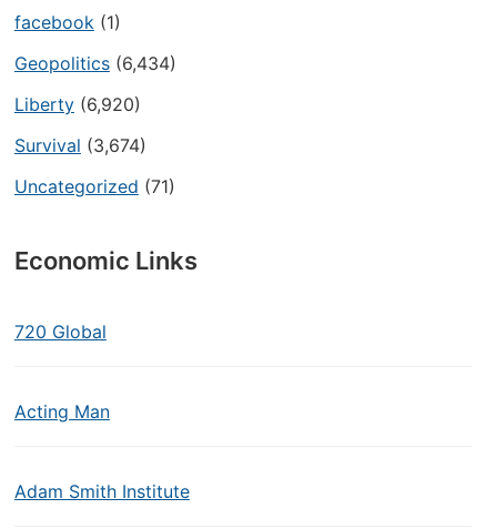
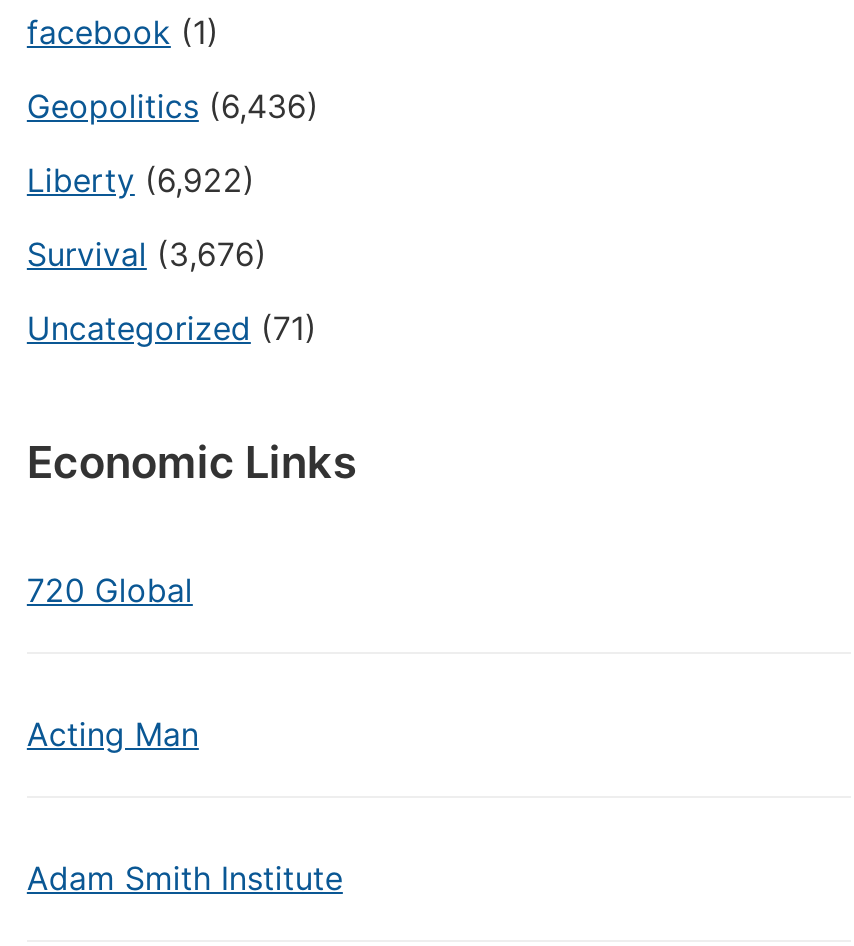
- Geopolitics (6,434)
+ Geopolitics (6,436)

- Liberty (6,920)
+ Liberty (6,922)

- Survival (3,674)
+ Survival (3,676)
